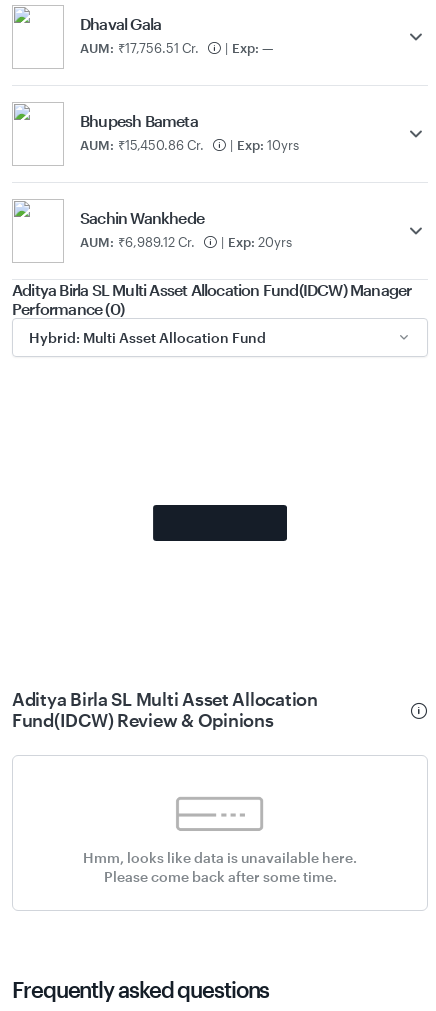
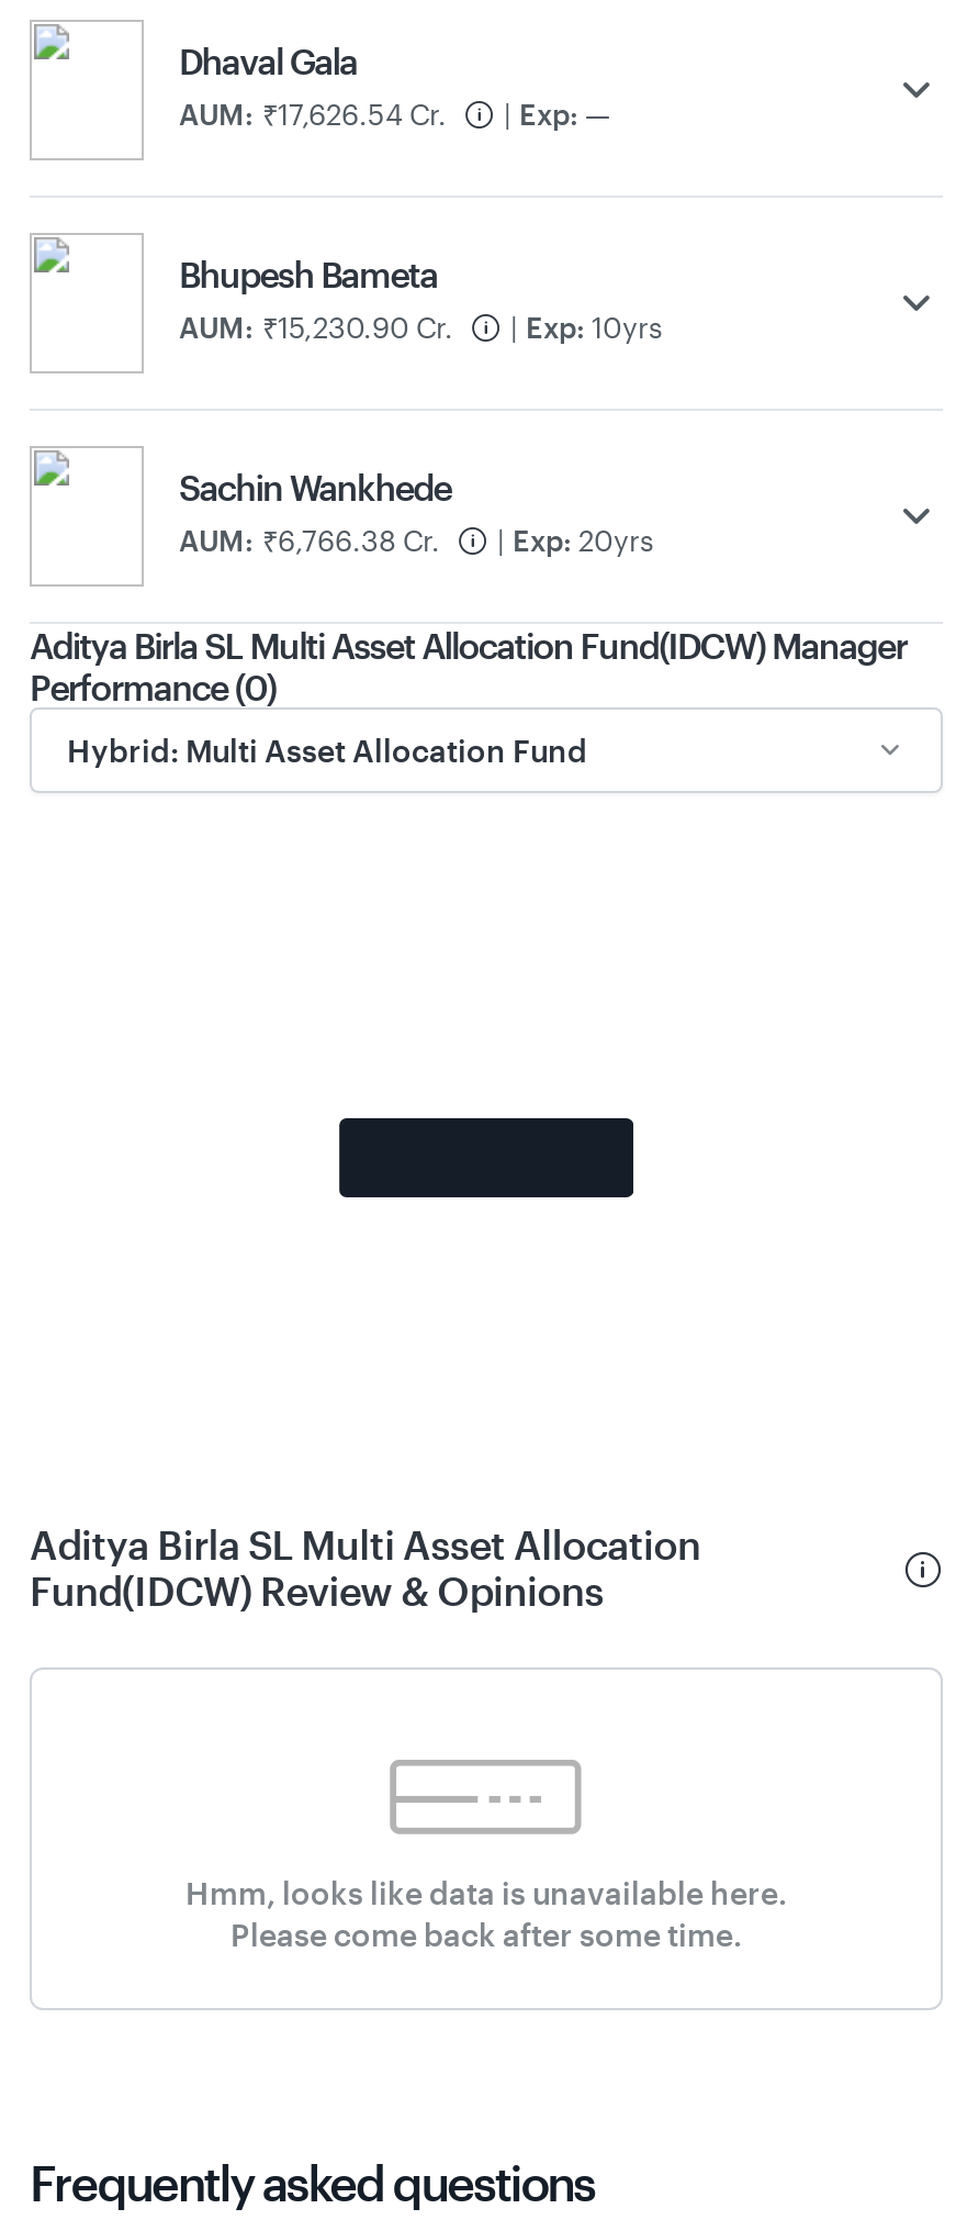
- AUM: ₹17,756.51 Cr.
+ AUM: ₹17,626.54 Cr.

- AUM: ₹15,450.86 Cr.
+ AUM: ₹15,230.90 Cr.

- AUM: ₹6,989.12 Cr.
+ AUM: ₹6,766.38 Cr.
